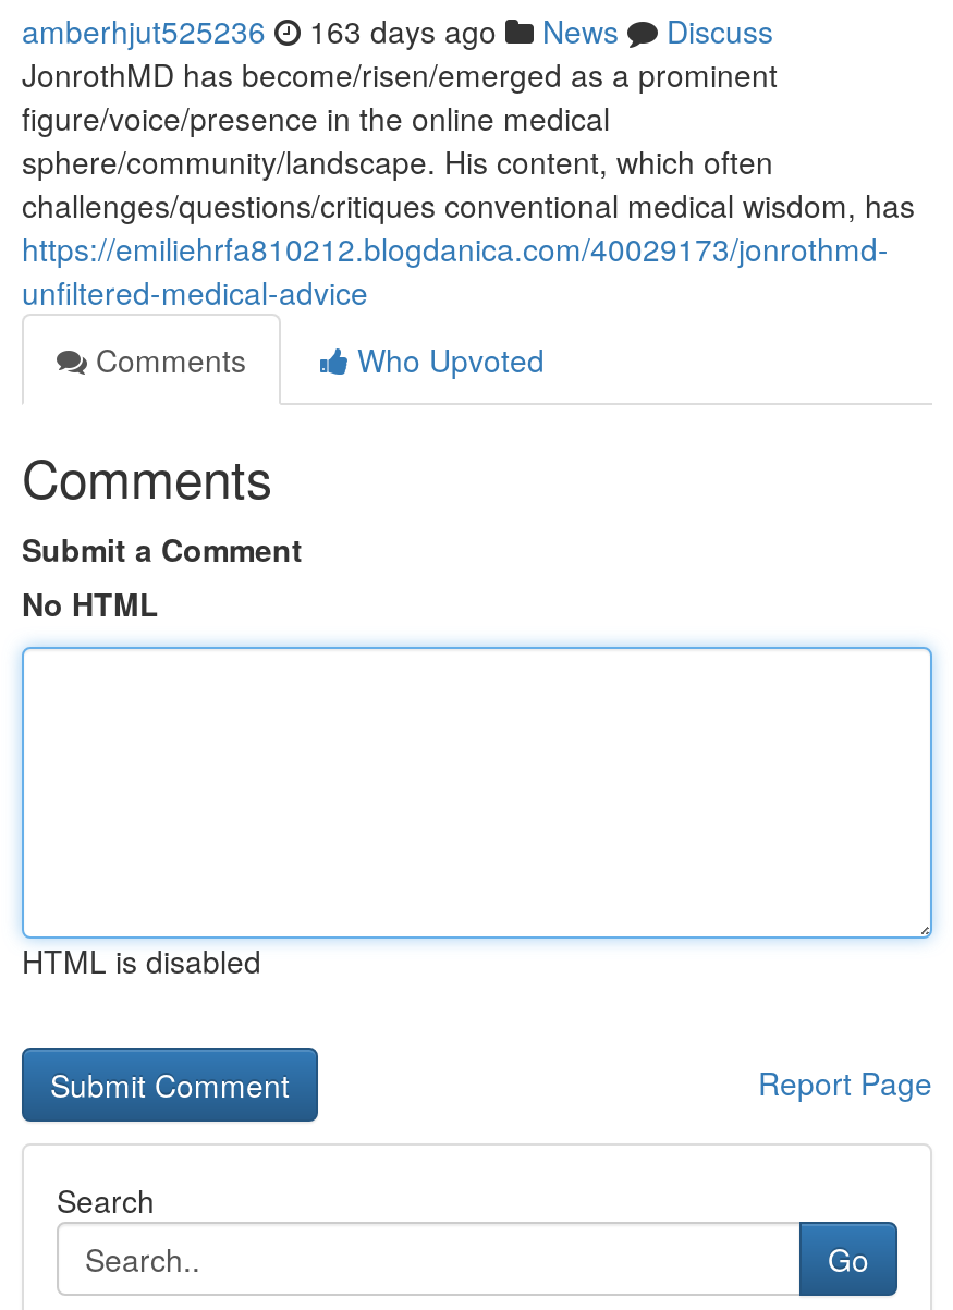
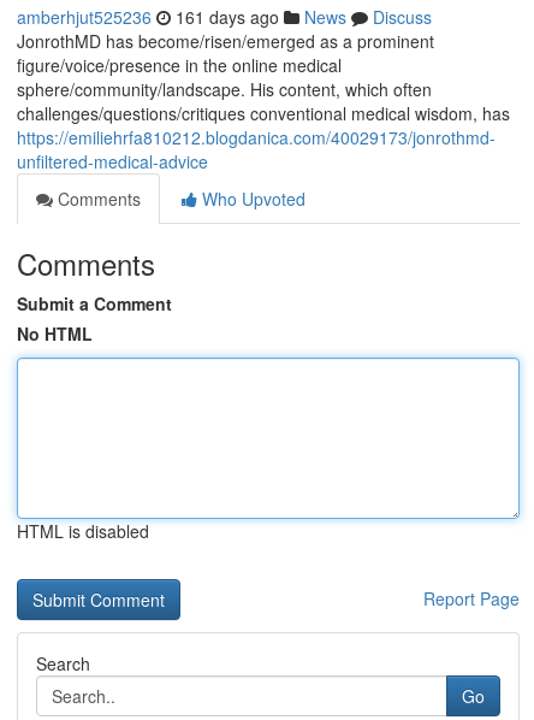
- amberhjut525236 163 days ago News Discuss
+ amberhjut525236 161 days ago News Discuss
